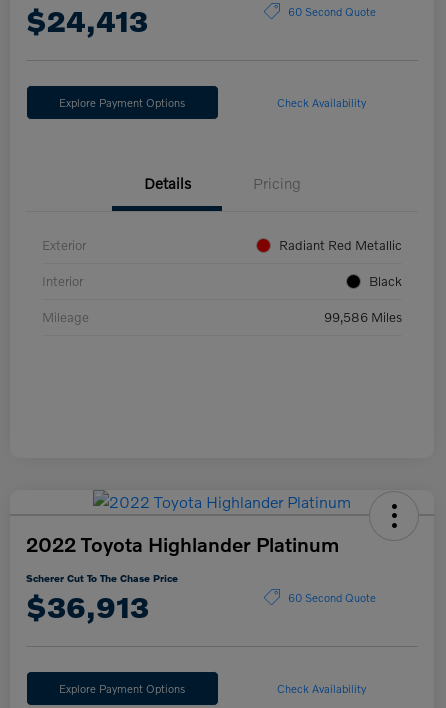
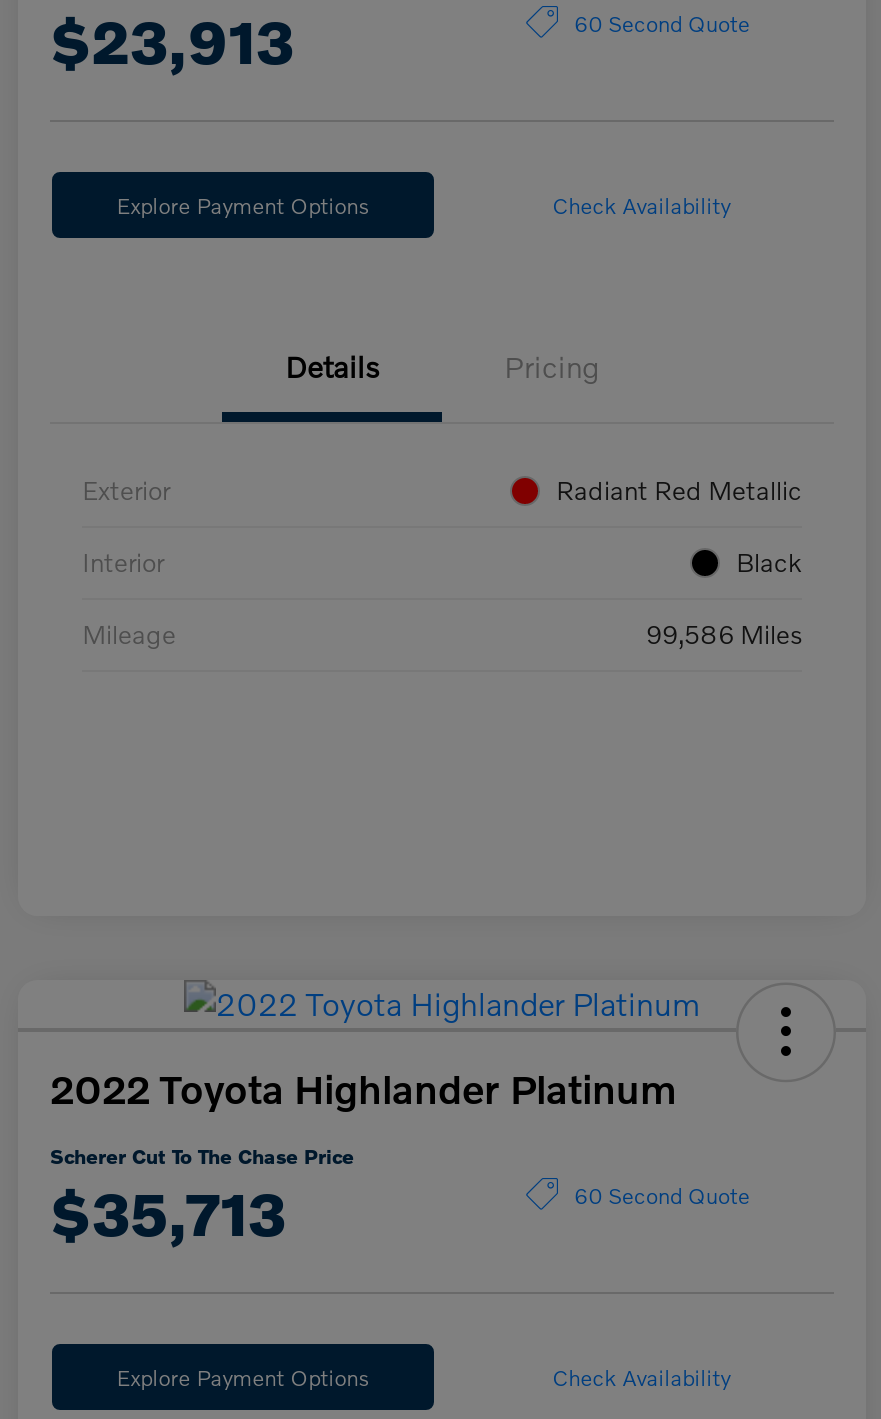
- $24,413
+ $23,913

- $36,913
+ $35,713
